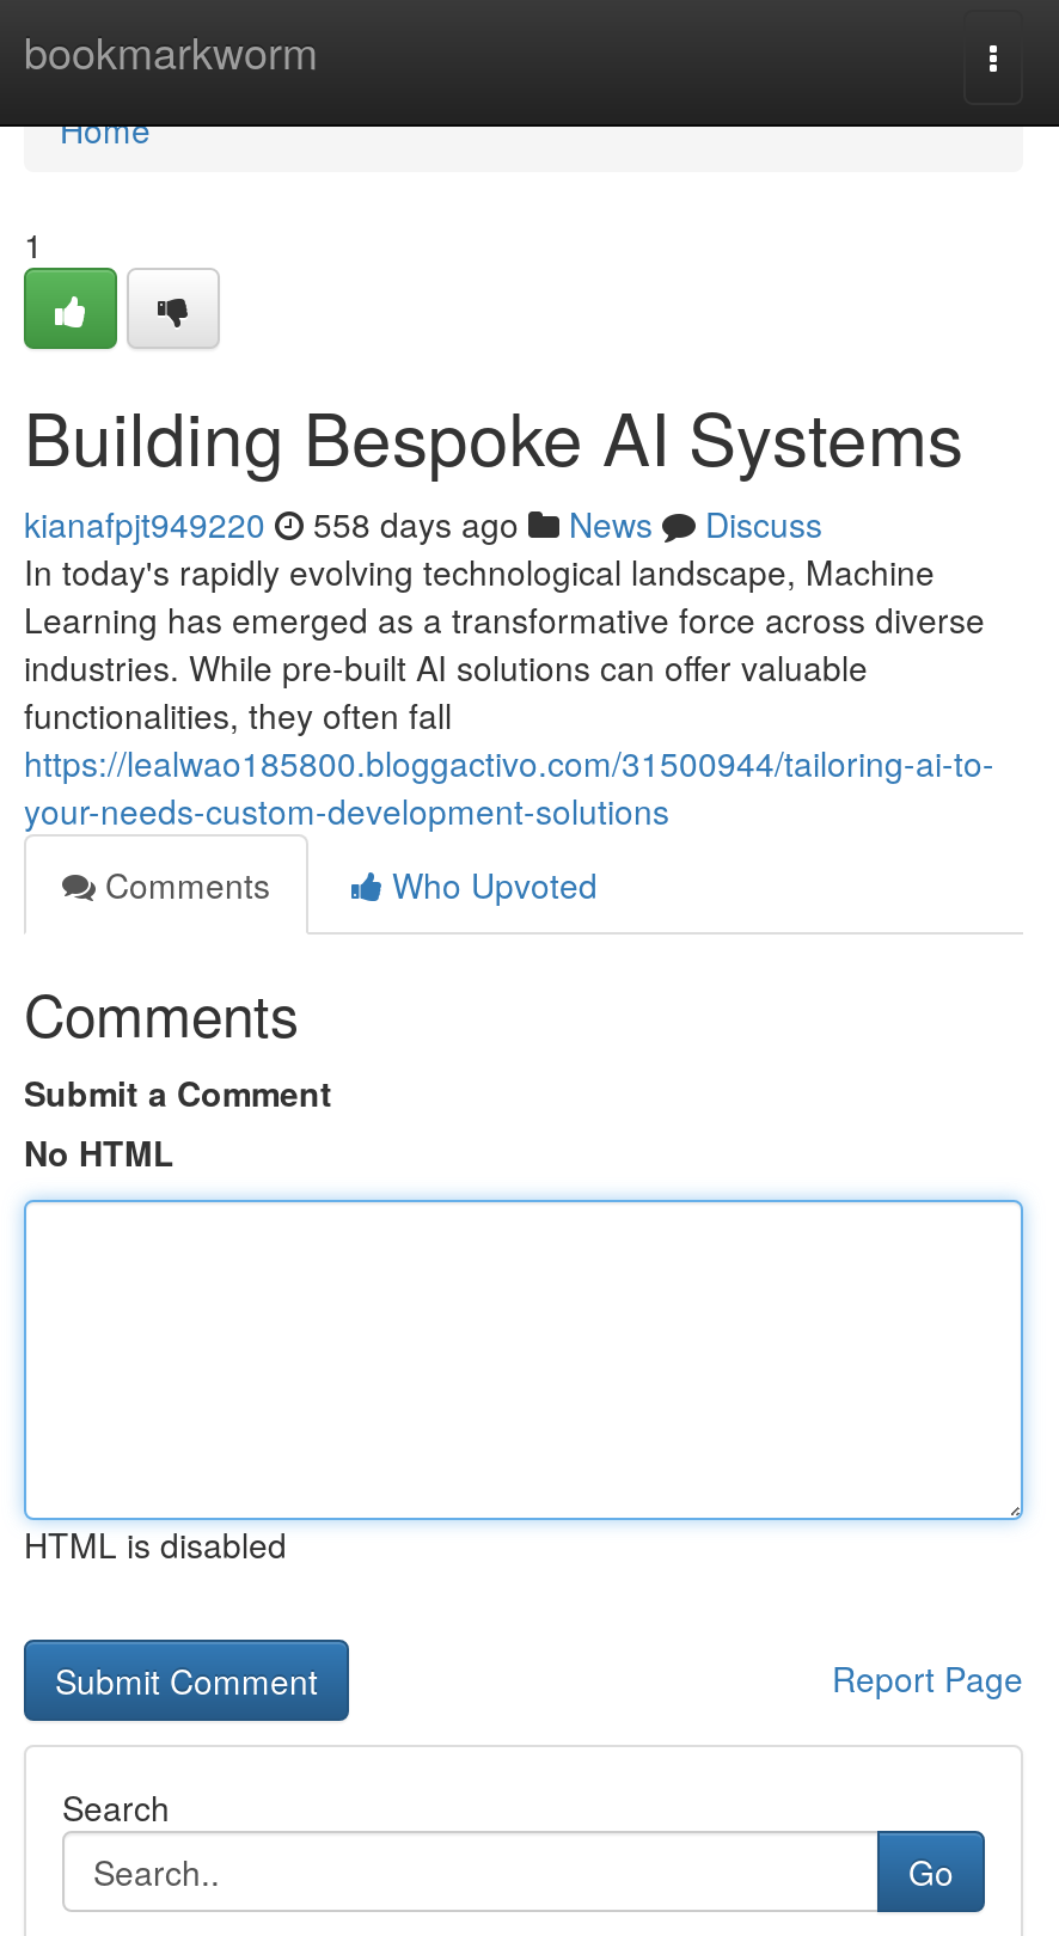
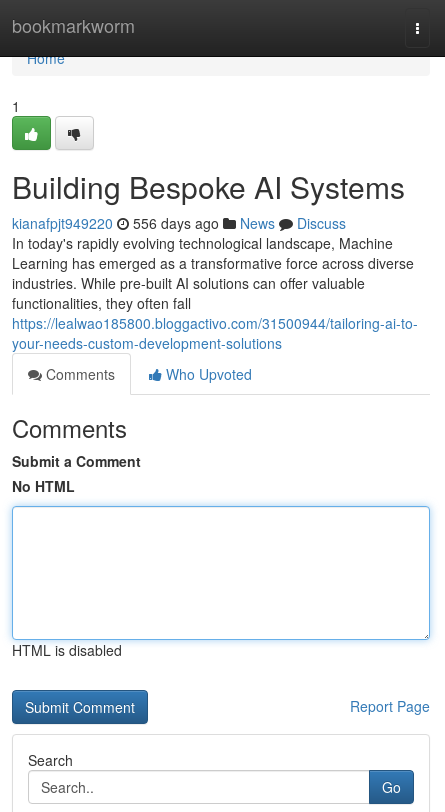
- kianafpjt949220 558 days ago News Discuss
+ kianafpjt949220 556 days ago News Discuss
